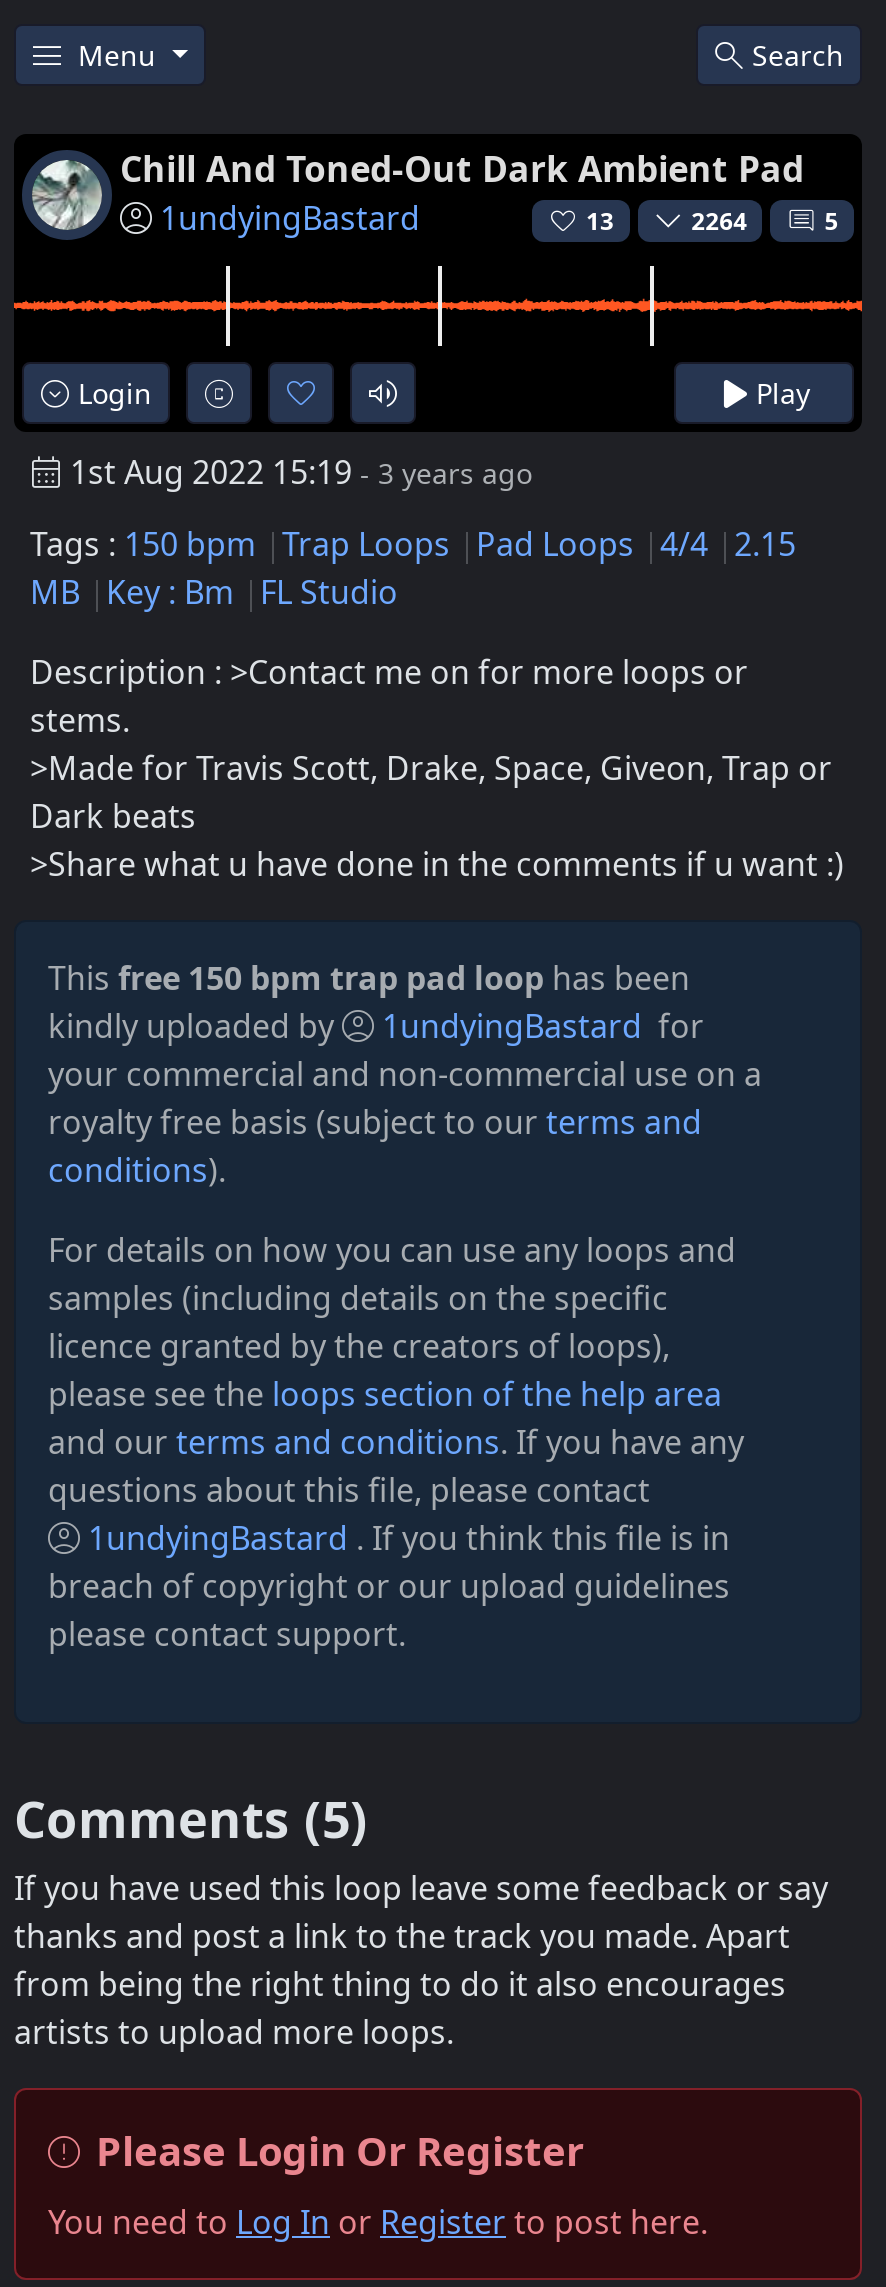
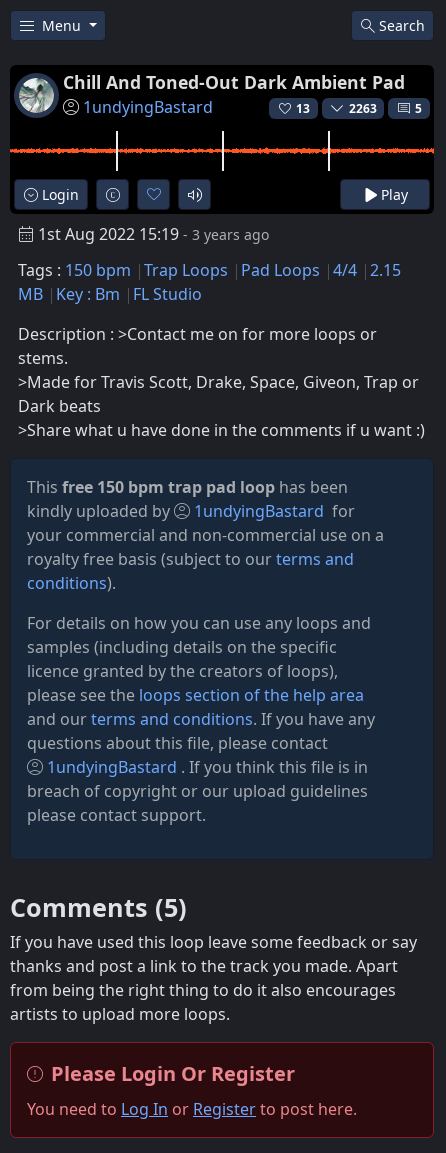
- 2264
+ 2263
